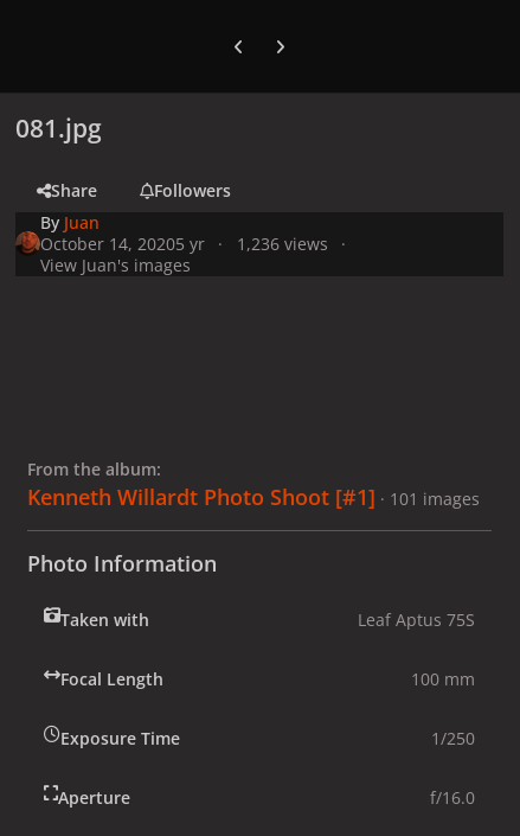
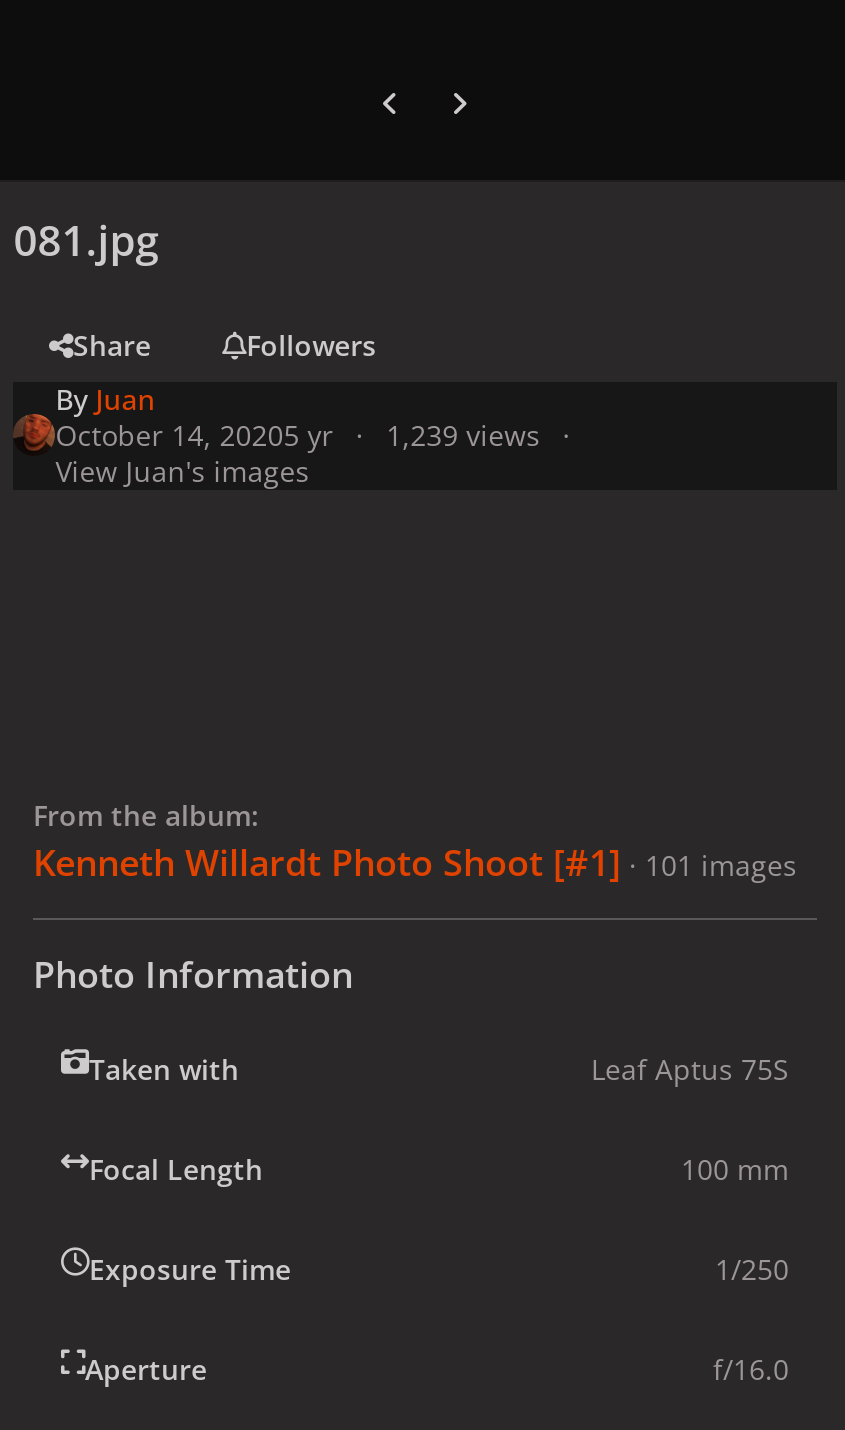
- October 14, 20205 yr 1,236 views
+ October 14, 20205 yr 1,239 views
